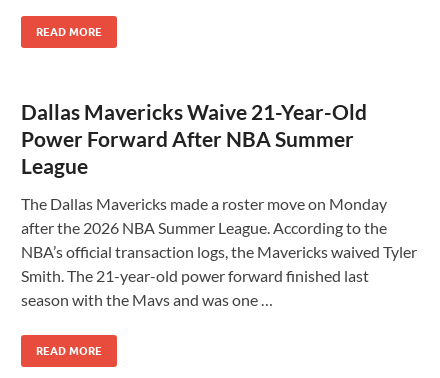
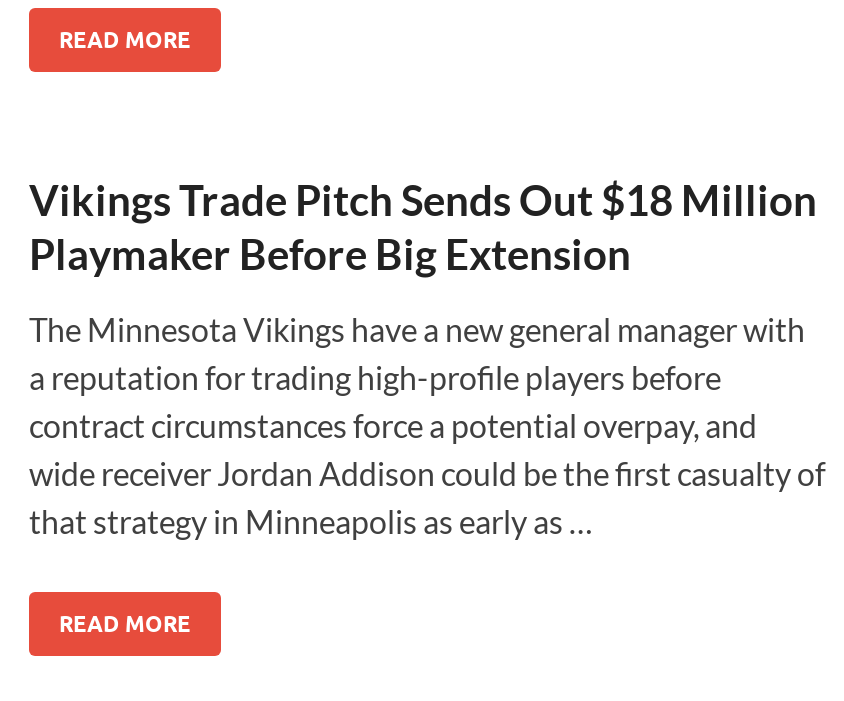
- Dallas Mavericks Waive 21-Year-Old
- Power Forward After NBA Summer
- League
+ Vikings Trade Pitch Sends Out $18 Million
+ Playmaker Before Big Extension

- The Dallas Mavericks made a roster move on Monday
- after the 2026 NBA Summer League. According to the
- NBA’s official transaction logs, the Mavericks waived Tyler
- Smith. The 21-year-old power forward finished last
- season with the Mavs and was one …
+ The Minnesota Vikings have a new general manager with
+ a reputation for trading high-profile players before
+ contract circumstances force a potential overpay, and
+ wide receiver Jordan Addison could be the first casualty of
+ that strategy in Minneapolis as early as …
